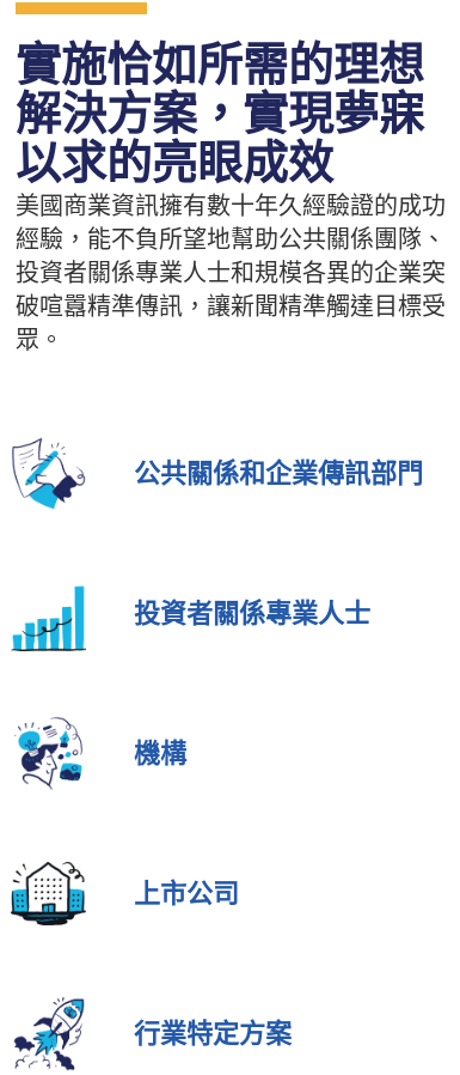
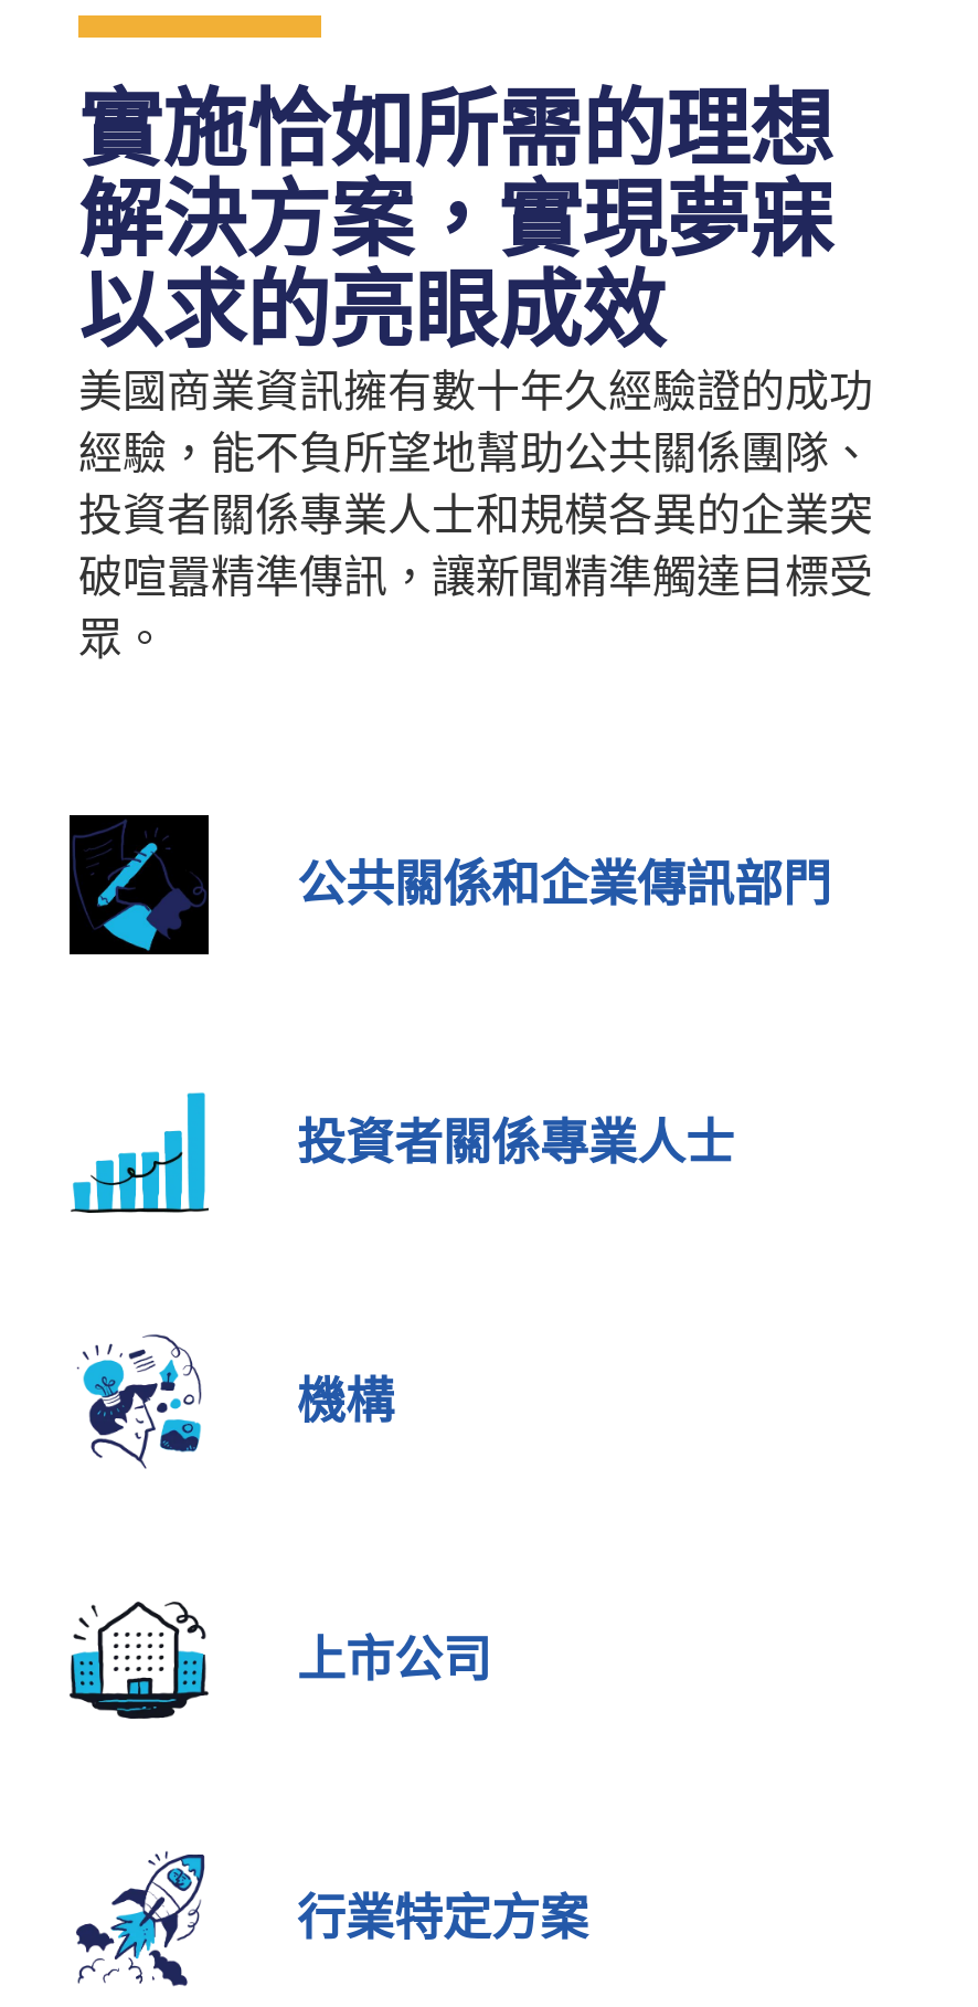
- [image]
+ [image]
